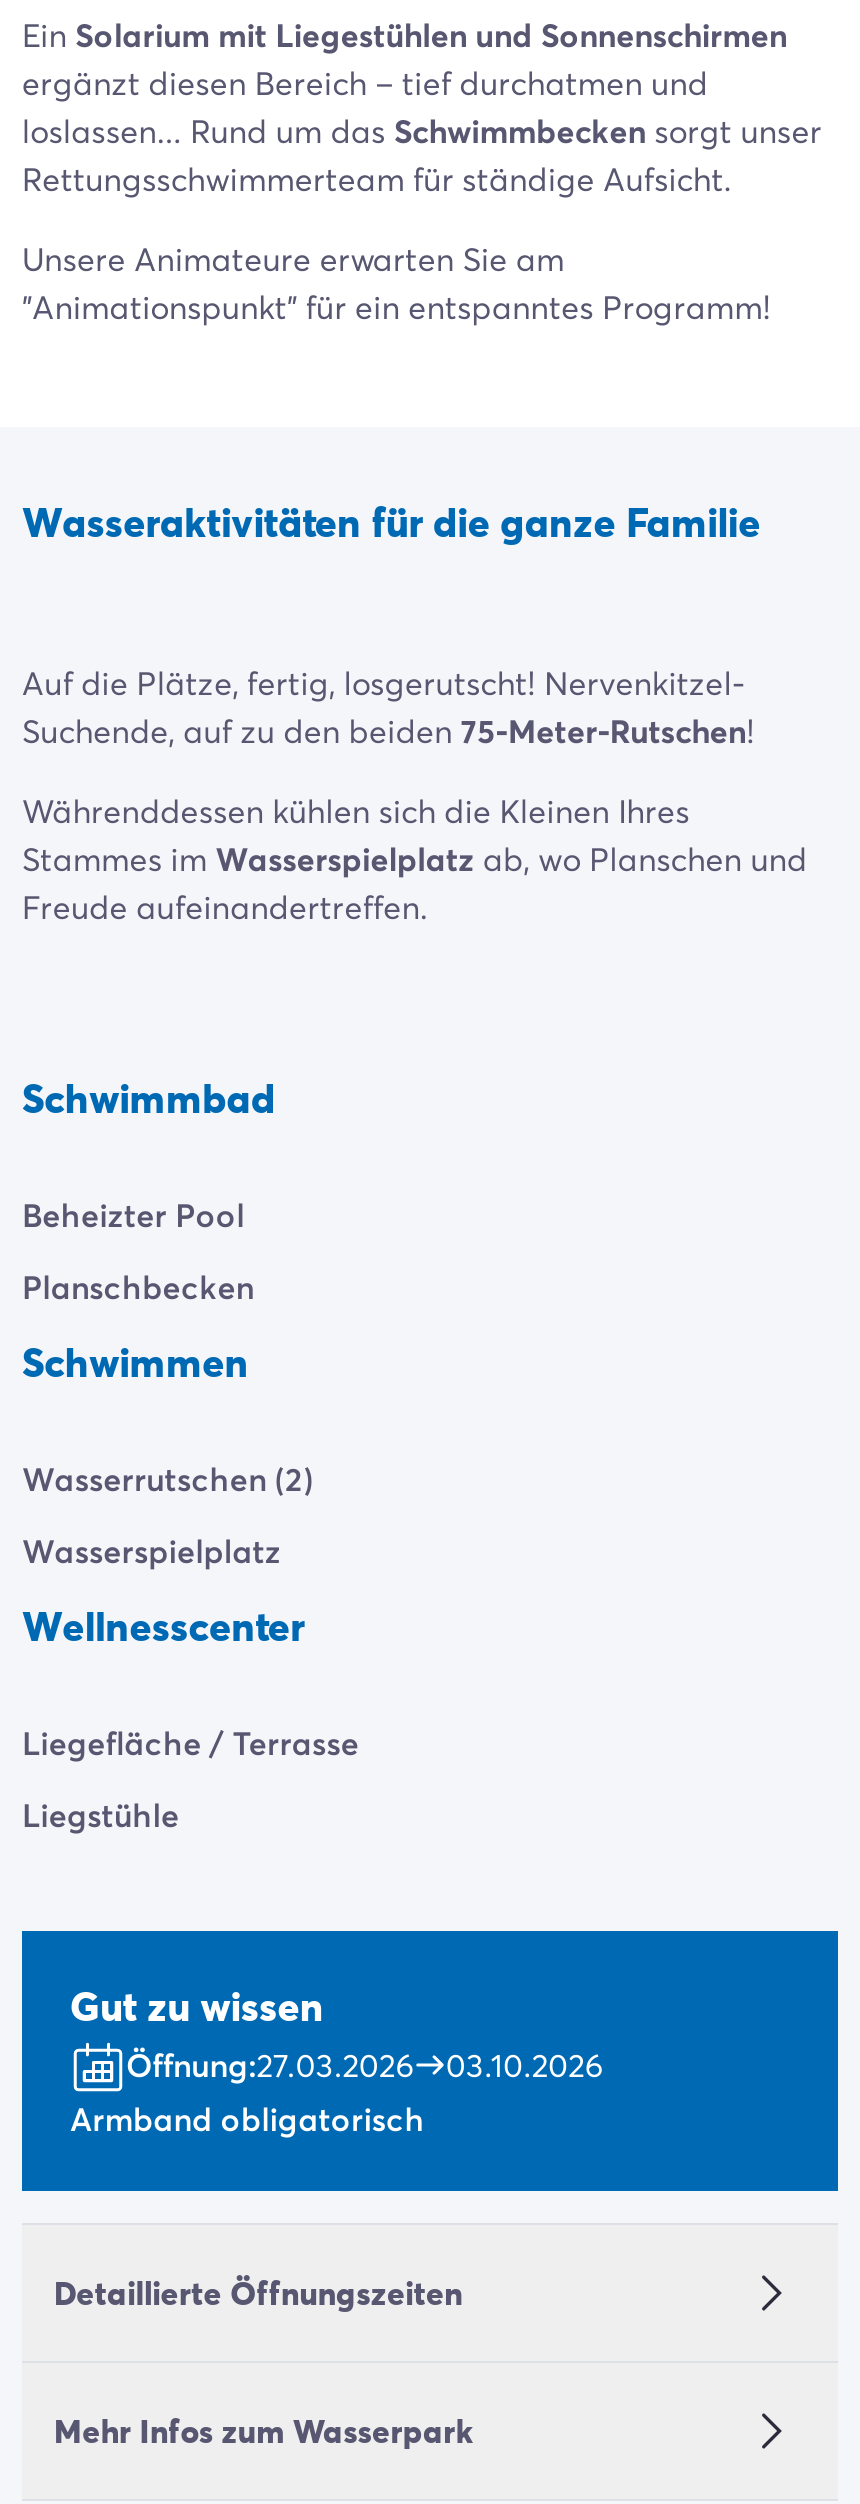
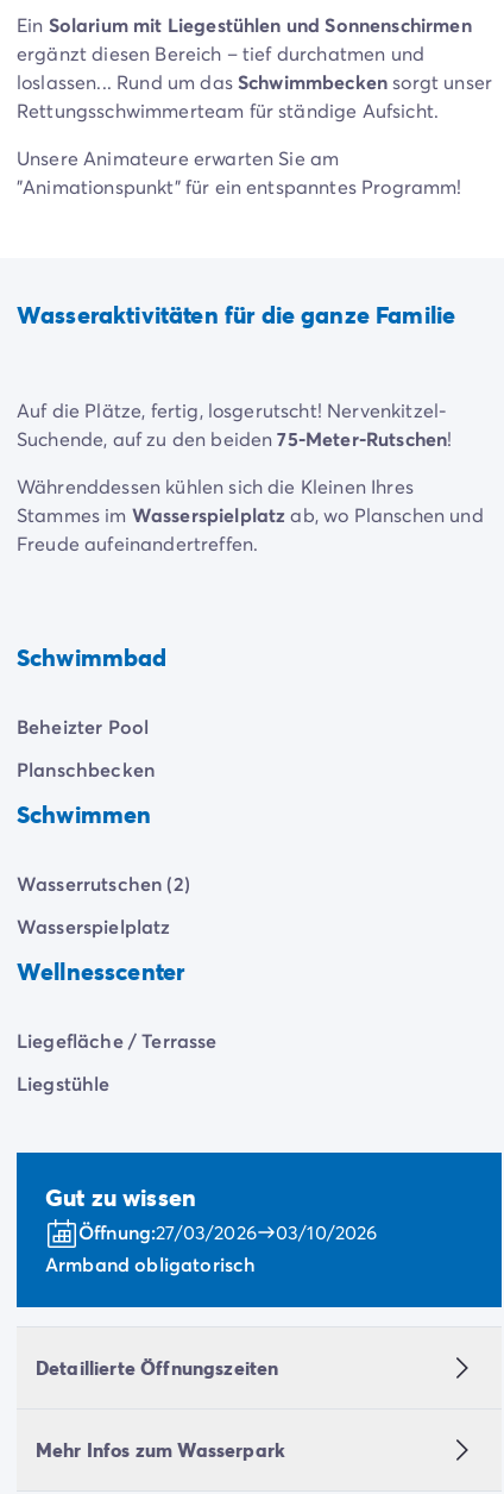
- Öffnung:27.03.2026
+ Öffnung:27/03/2026

- 03.10.2026
+ 03/10/2026
